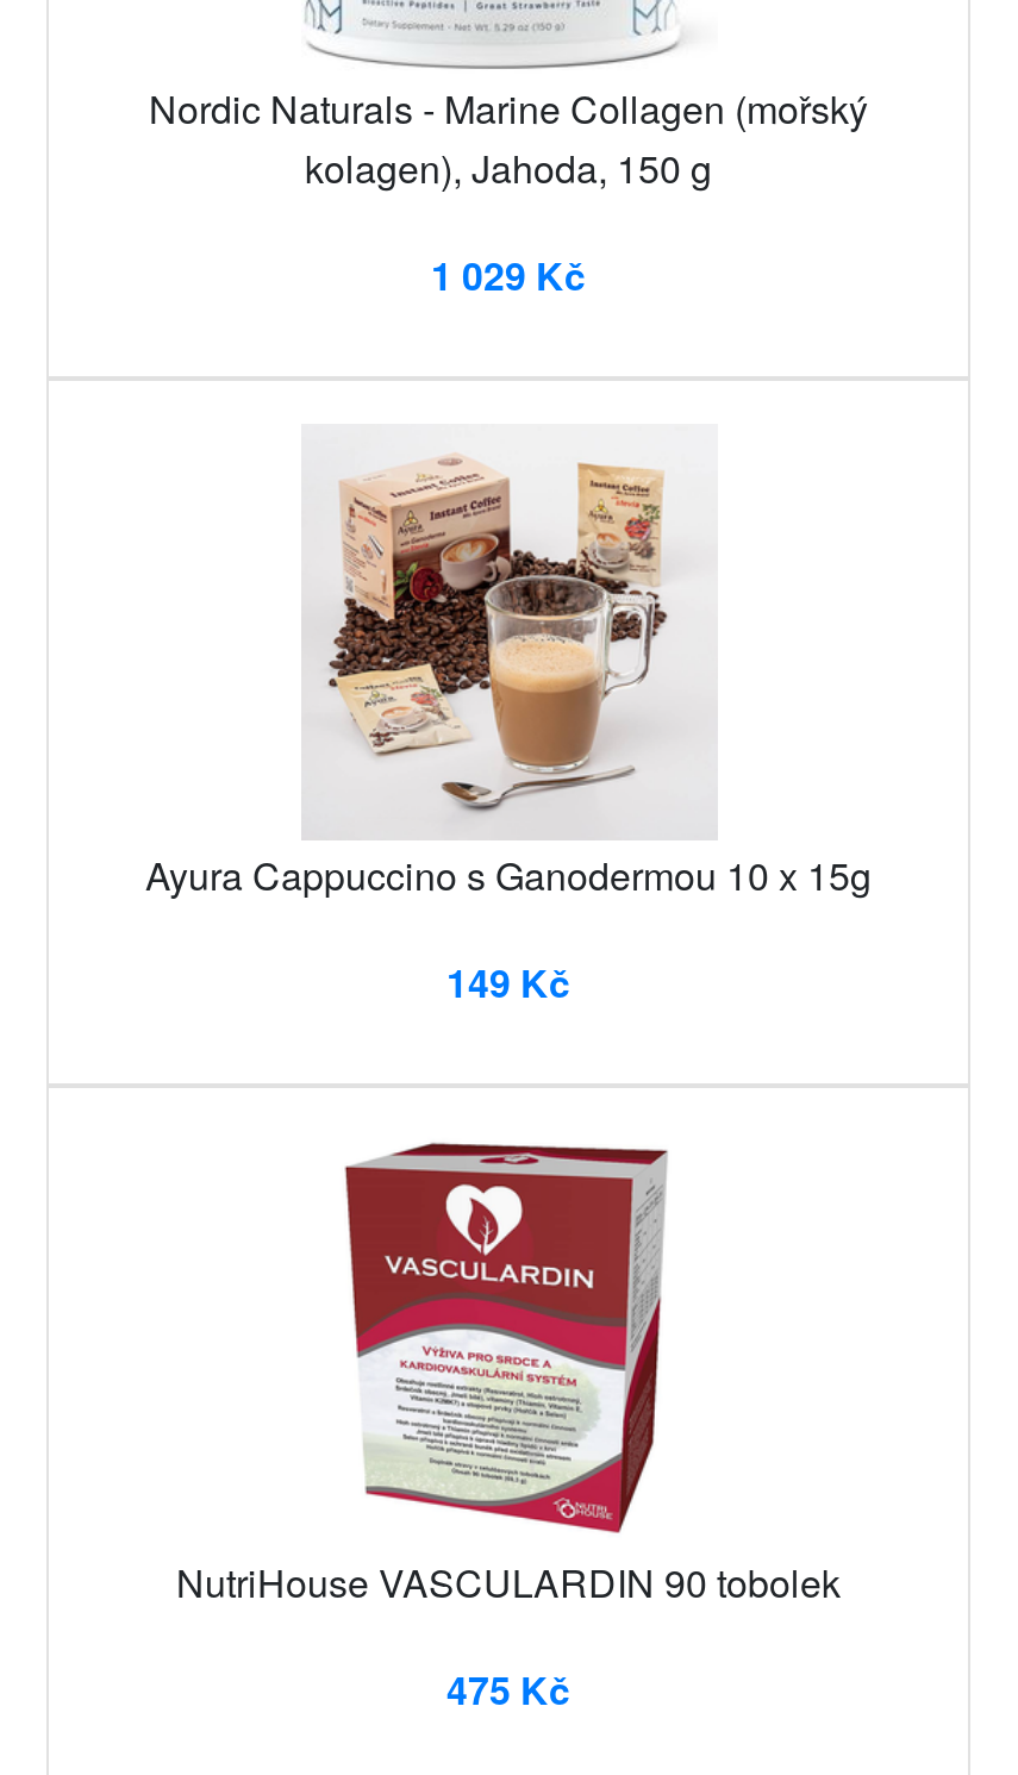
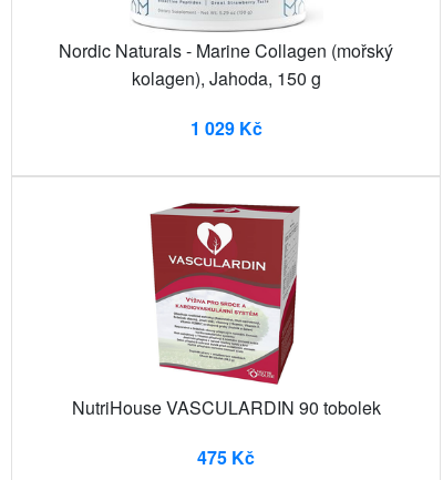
- [image]
- Ayura Cappuccino s Ganodermou 10 x 15g
- 149 Kč
